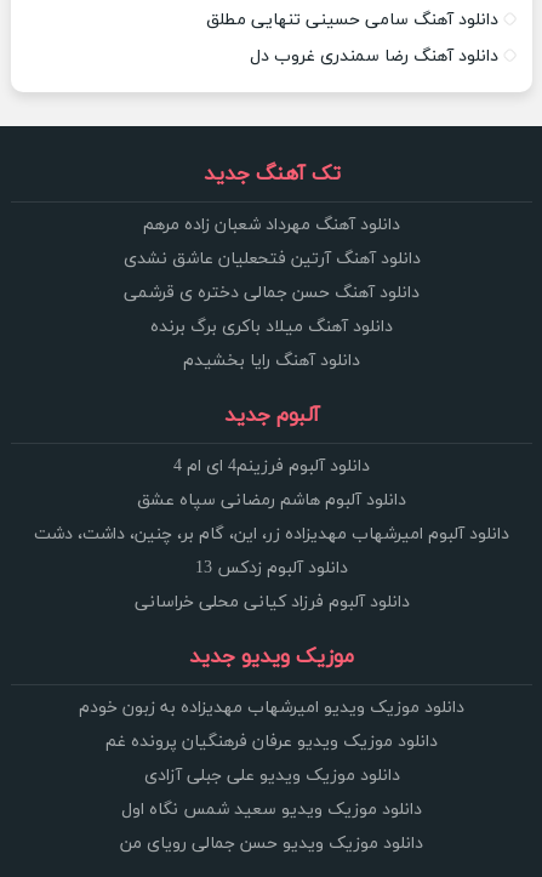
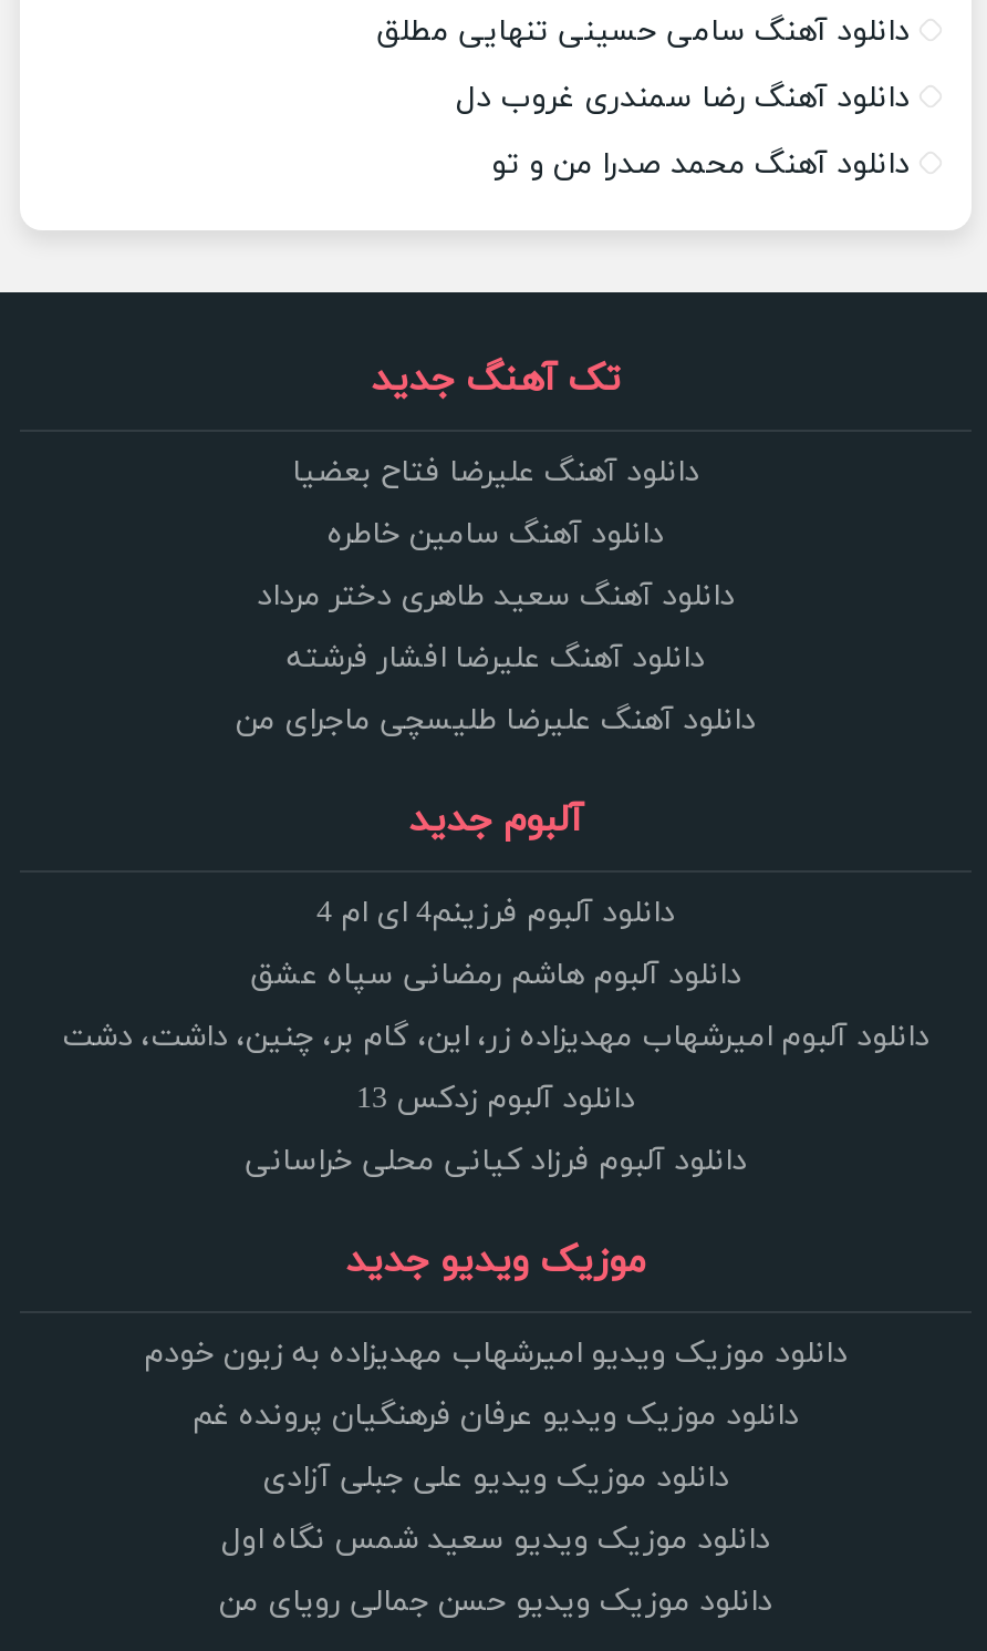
+ دانلود آهنگ محمد صدرا من و تو

- دانلود آهنگ مهرداد شعبان زاده مرهم
+ دانلود آهنگ علیرضا فتاح بعضیا

- دانلود آهنگ آرتین فتحعلیان عاشق نشدی
+ دانلود آهنگ سامین خاطره

- دانلود آهنگ حسن جمالی دختره ی قرشمی
+ دانلود آهنگ سعید طاهری دختر مرداد

- دانلود آهنگ میلاد باکری برگ برنده
+ دانلود آهنگ علیرضا افشار فرشته

- دانلود آهنگ رایا بخشیدم
+ دانلود آهنگ علیرضا طلیسچی ماجرای من
